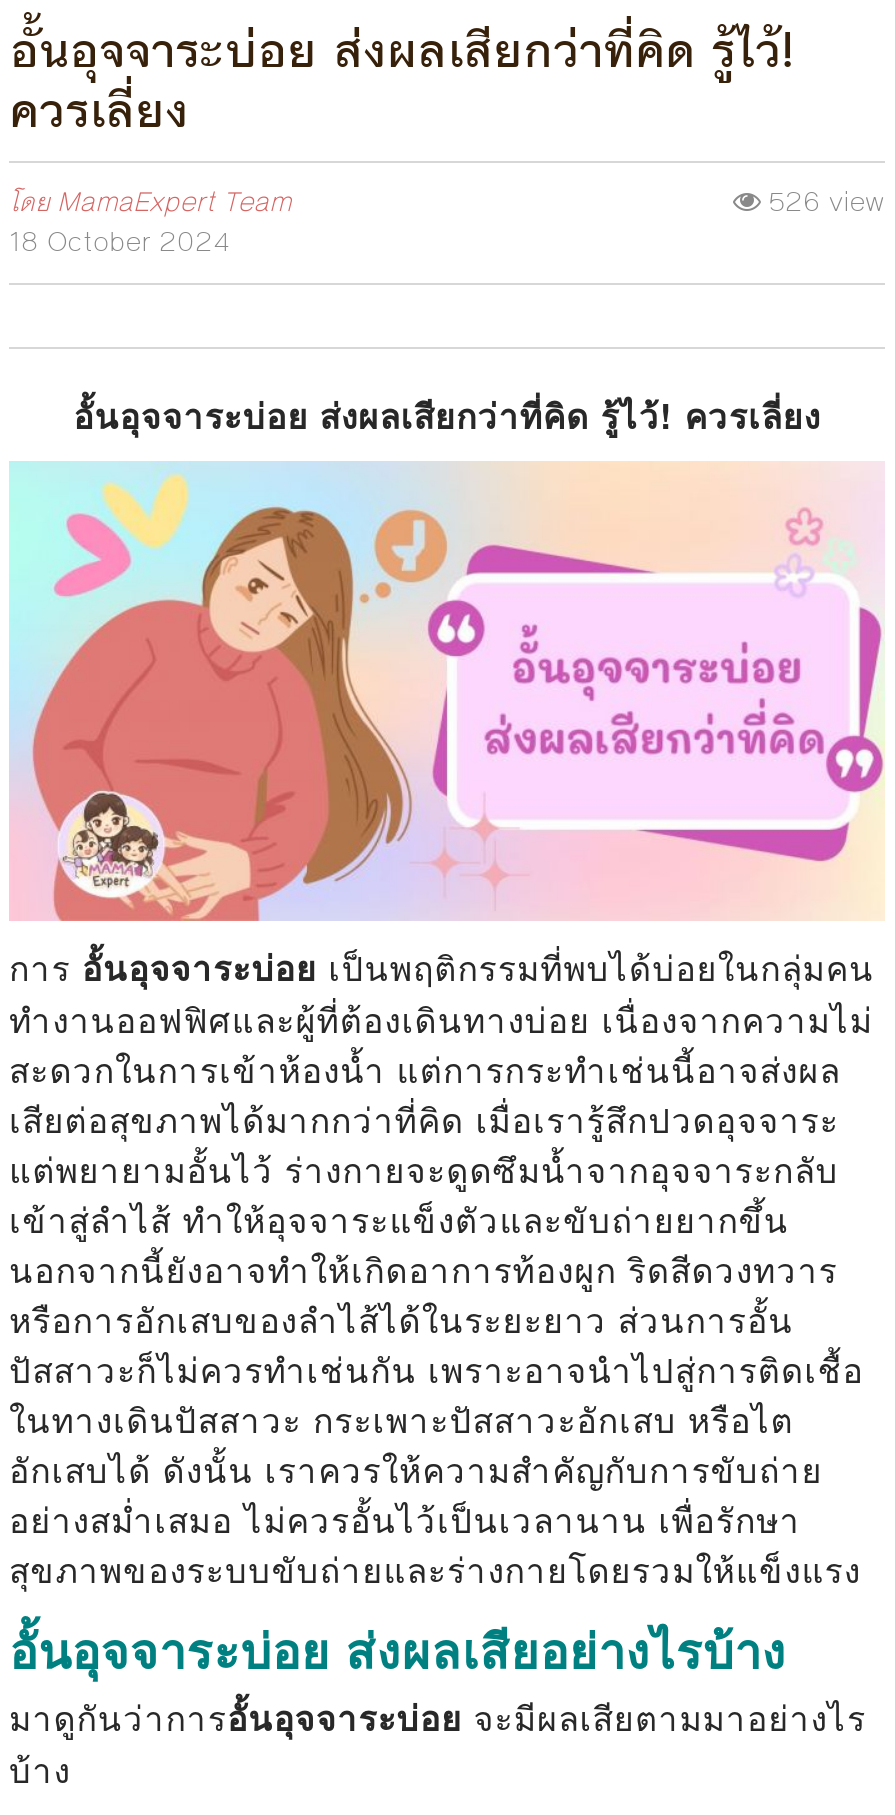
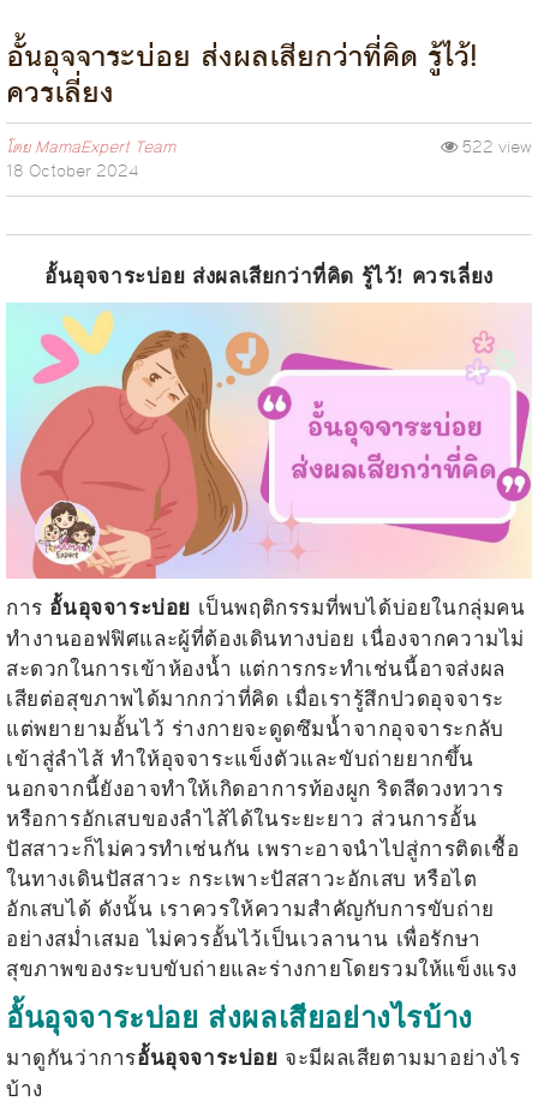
- 526 view
+ 522 view
